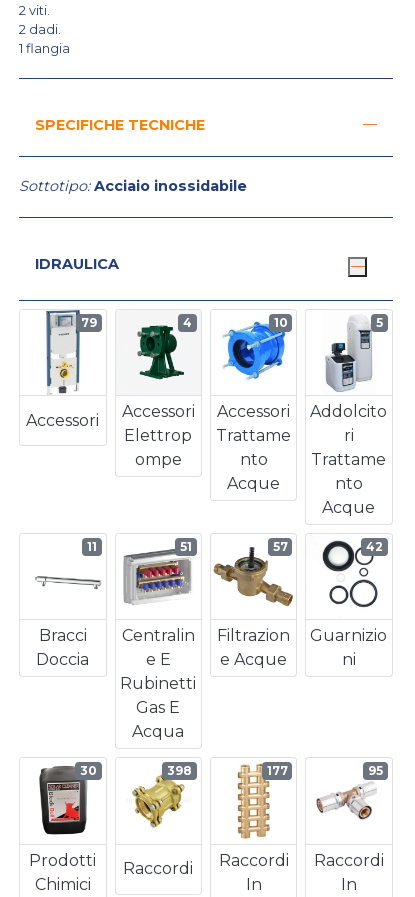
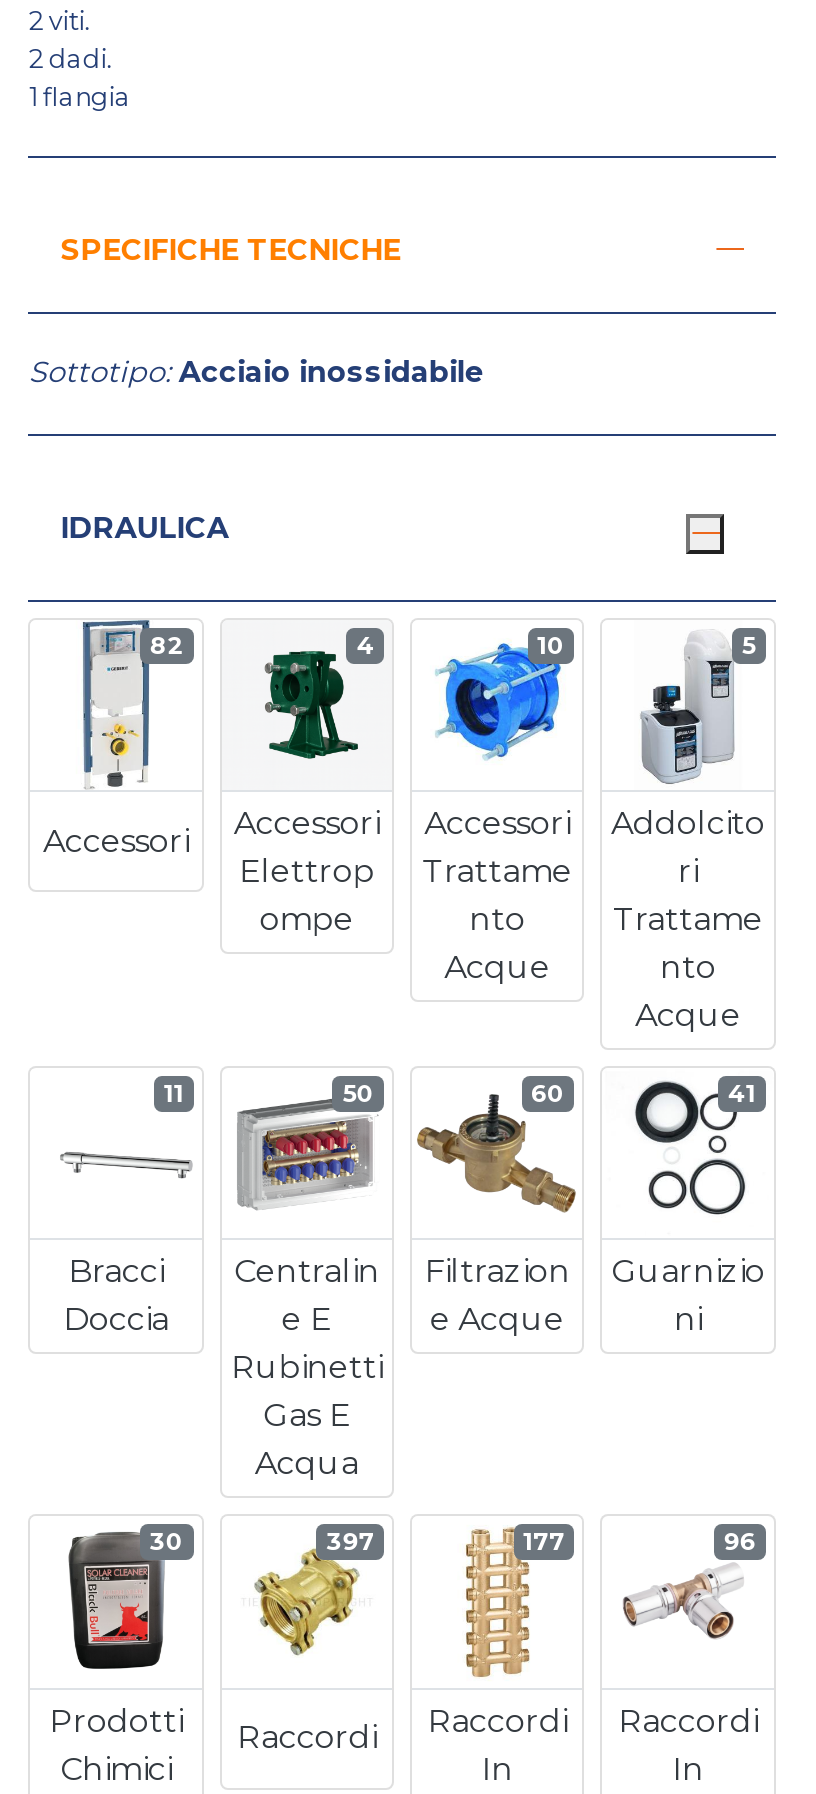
- 79
+ 82

- 51
+ 50

- 57
+ 60

- 42
+ 41

- 398
+ 397

- 95
+ 96
